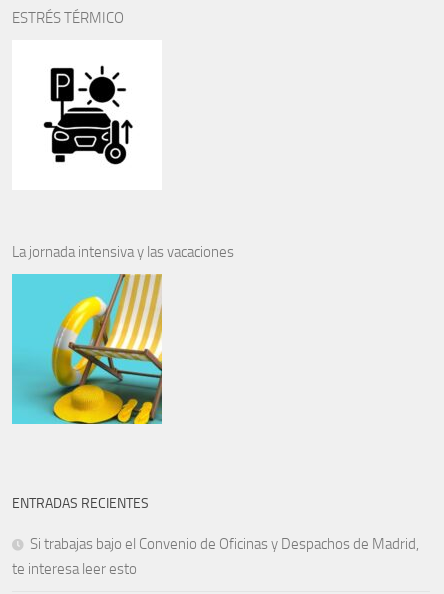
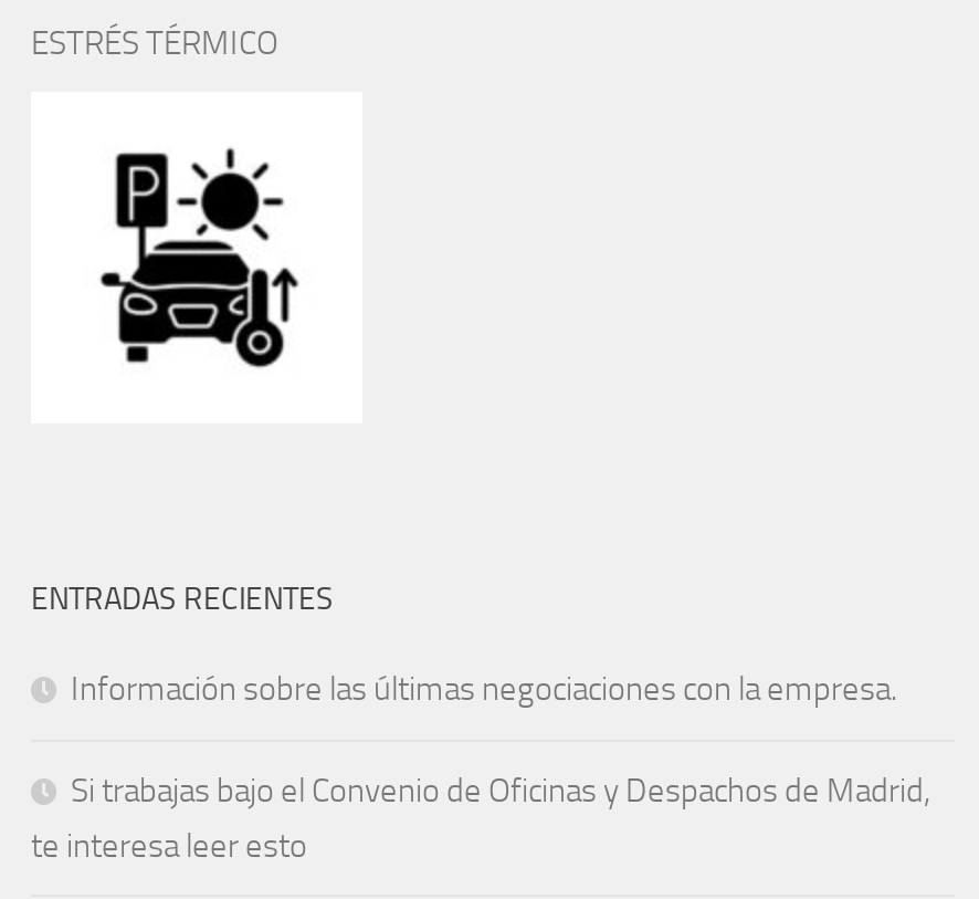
- La jornada intensiva y las vacaciones

- [image]

moved up: ENTRADAS RECIENTES

+ Información sobre las últimas negociaciones con la empresa.
